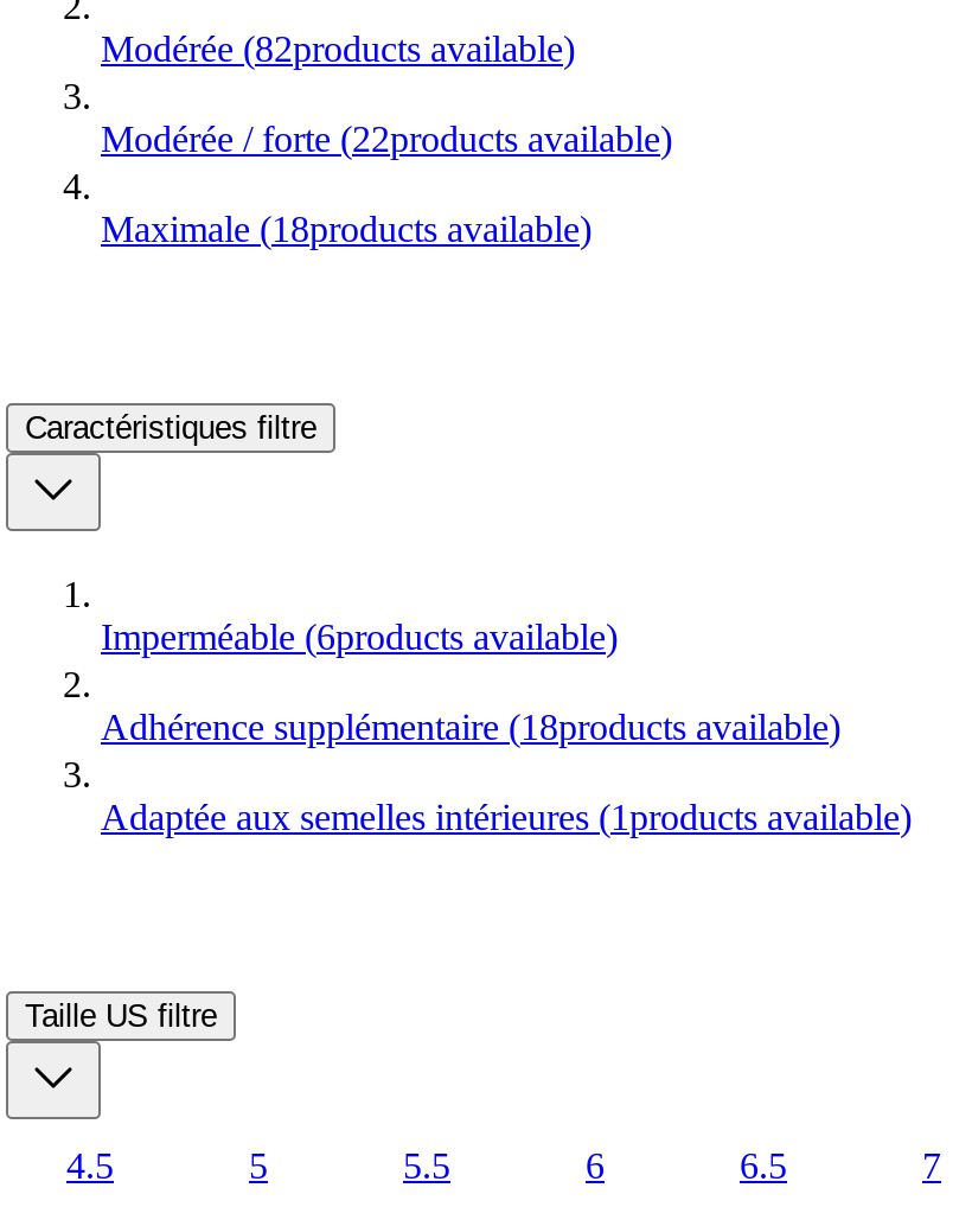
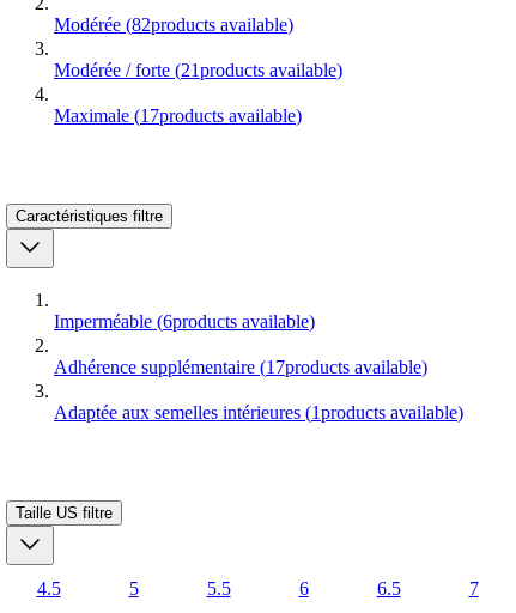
- Modérée / forte (22products available)
+ Modérée / forte (21products available)

- Maximale (18products available)
+ Maximale (17products available)

- Adhérence supplémentaire (18products available)
+ Adhérence supplémentaire (17products available)
